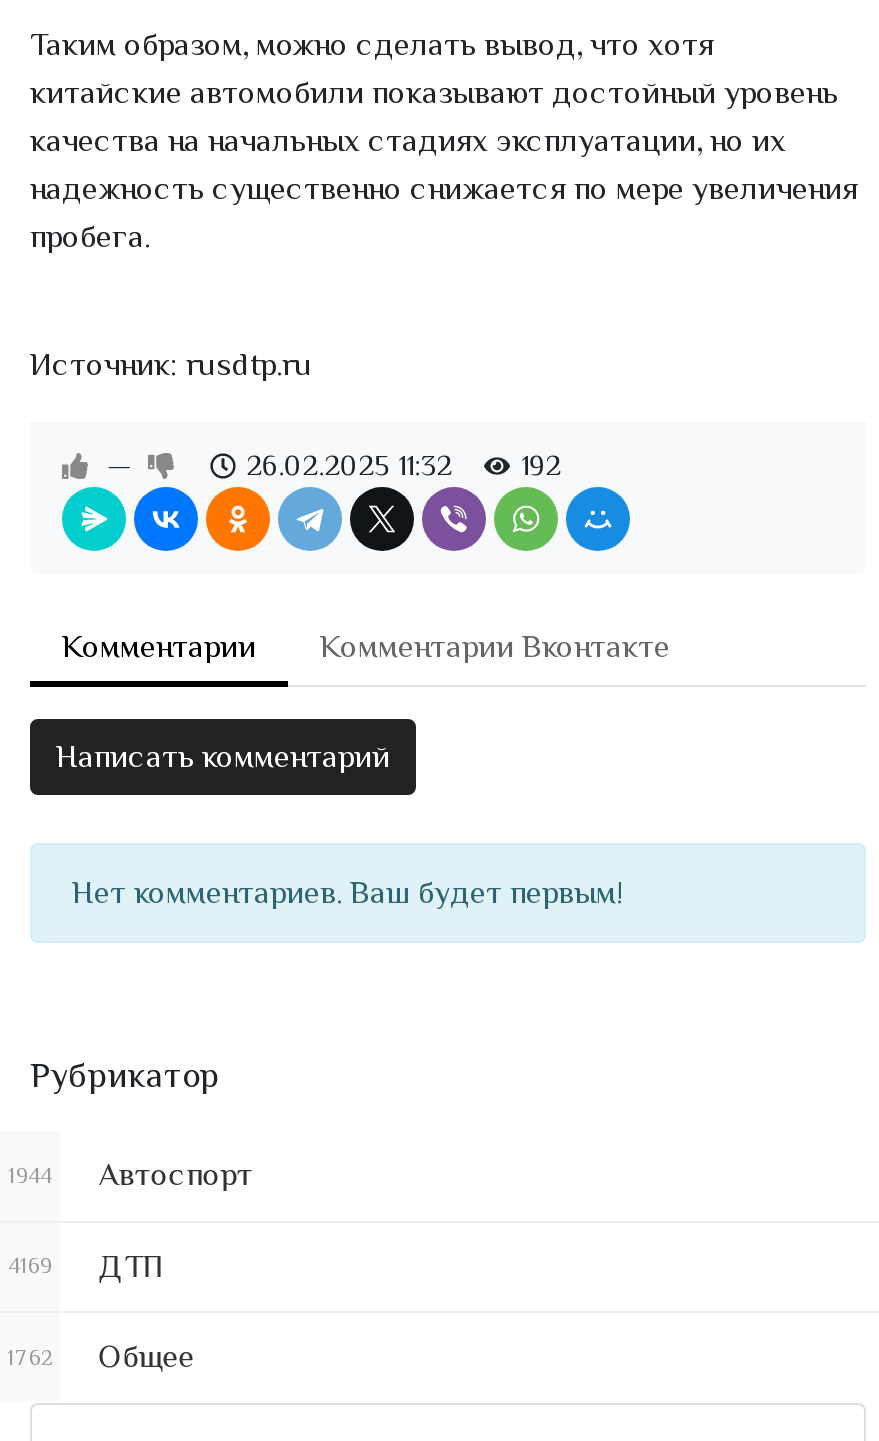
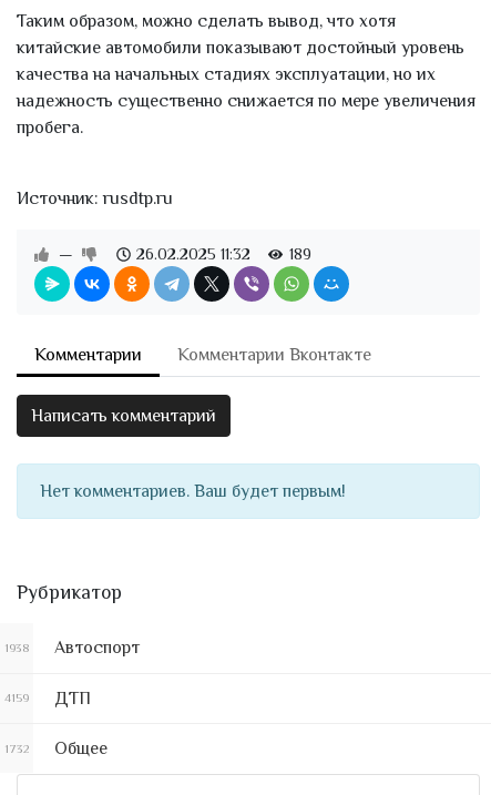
- 26.02.2025 11:32 192
+ 26.02.2025 11:32 189

- 1944 Автоспорт
+ 1938 Автоспорт

- 4169 ДТП
+ 4159 ДТП

- 1762 Общее
+ 1732 Общее
